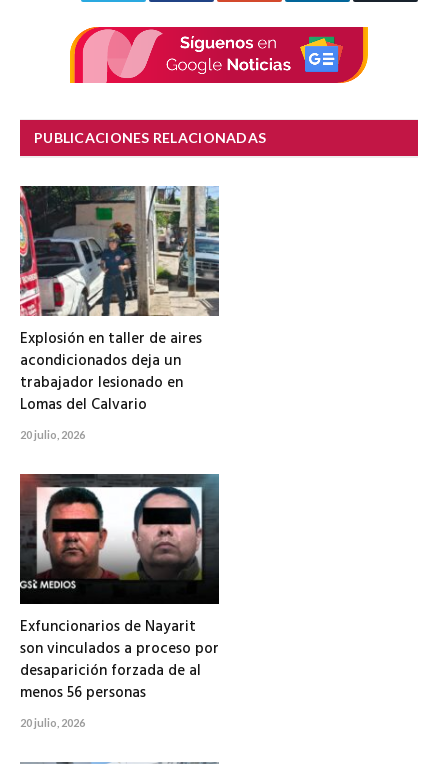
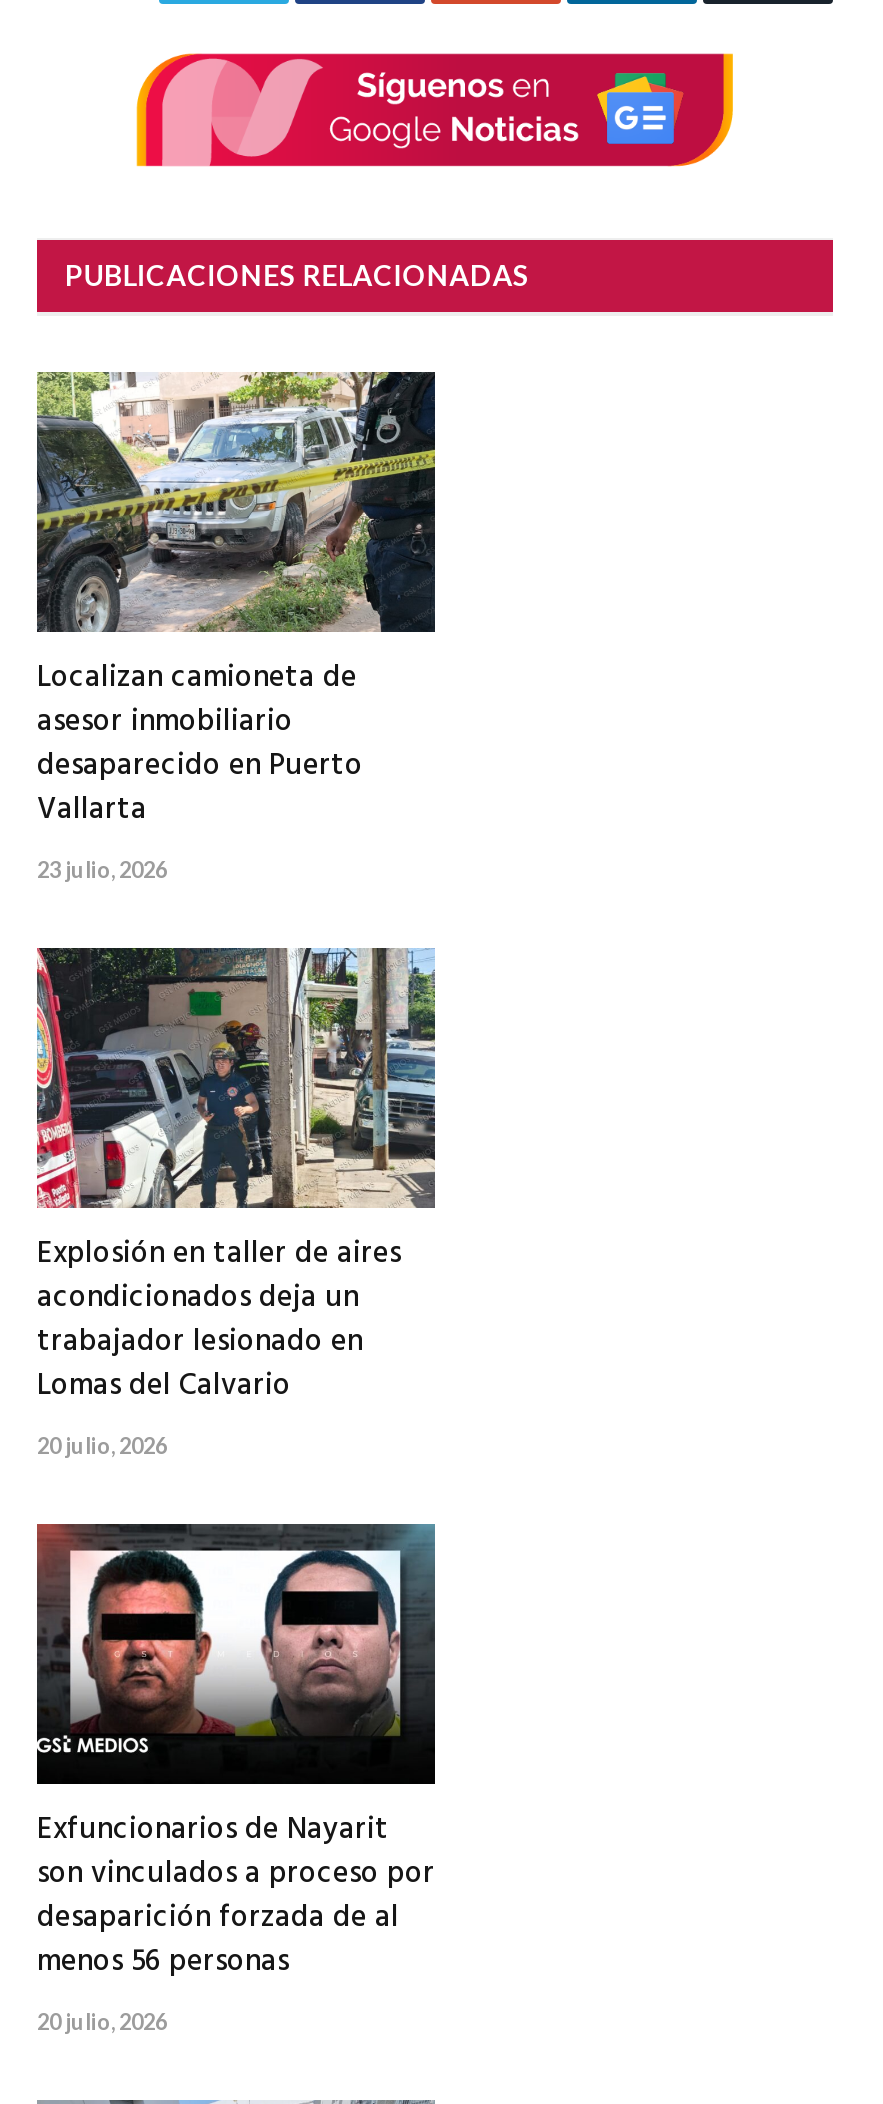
+ [image]
+ Localizan camioneta de
+ asesor inmobiliario
+ desaparecido en Puerto
+ Vallarta
+ 23 julio, 2026
